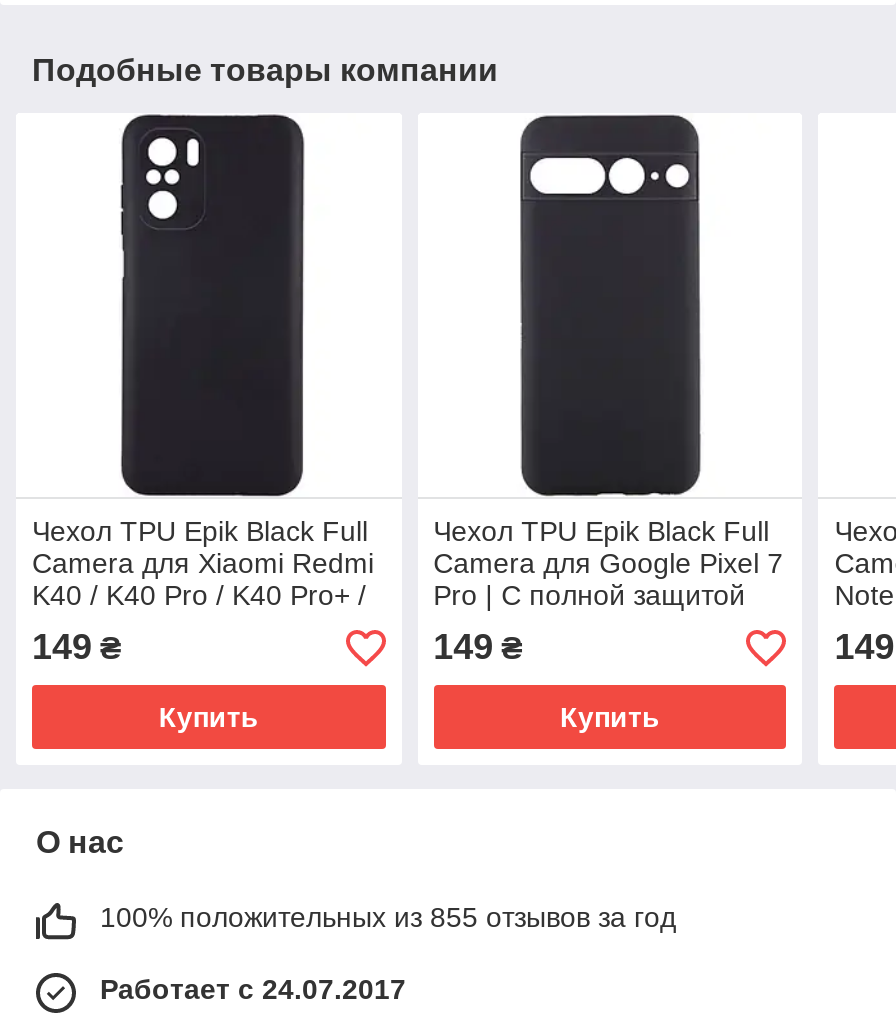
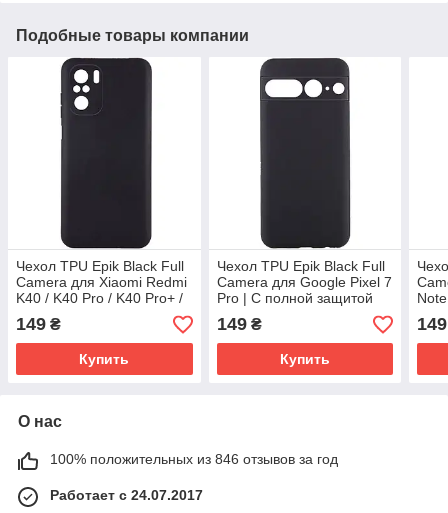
- 100% положительных из 855 отзывов за год
+ 100% положительных из 846 отзывов за год
